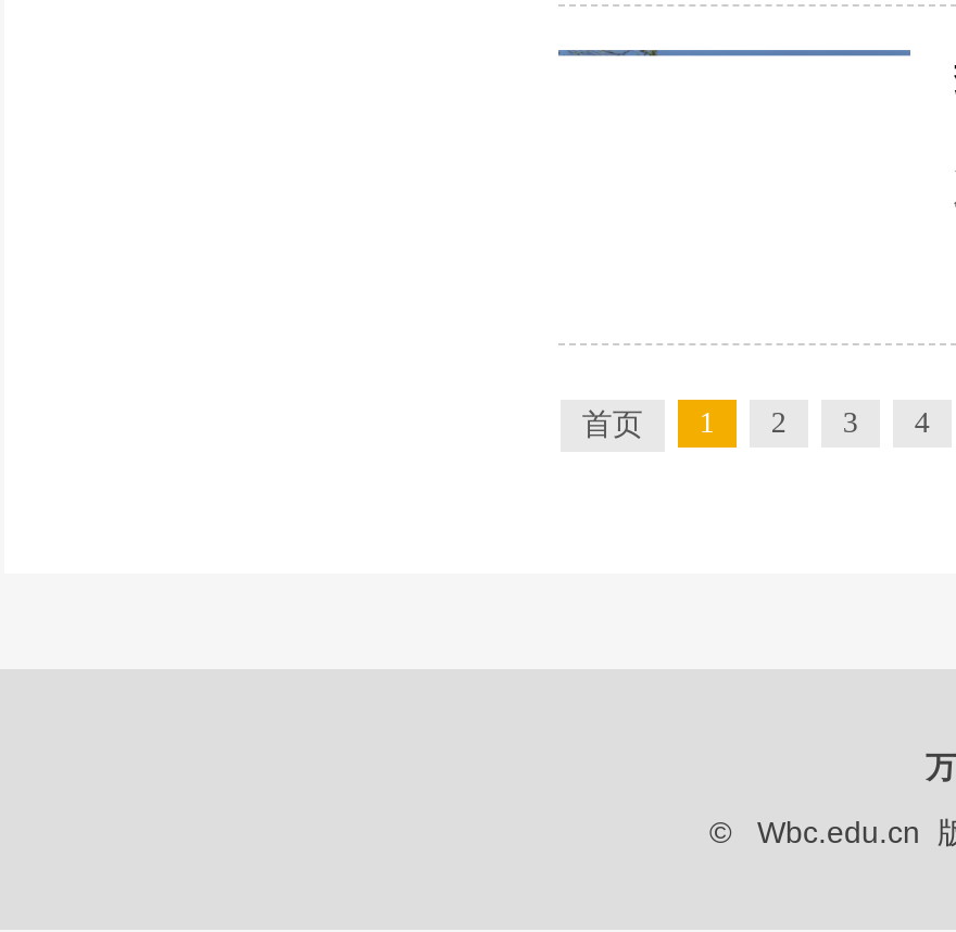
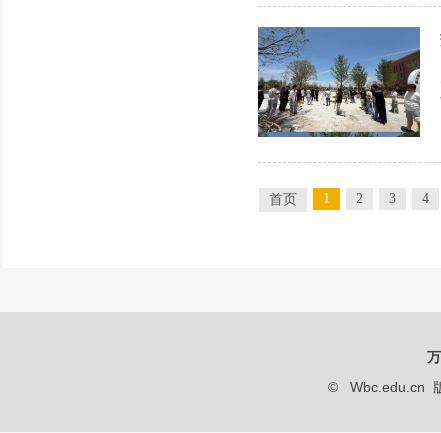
+ [image]
